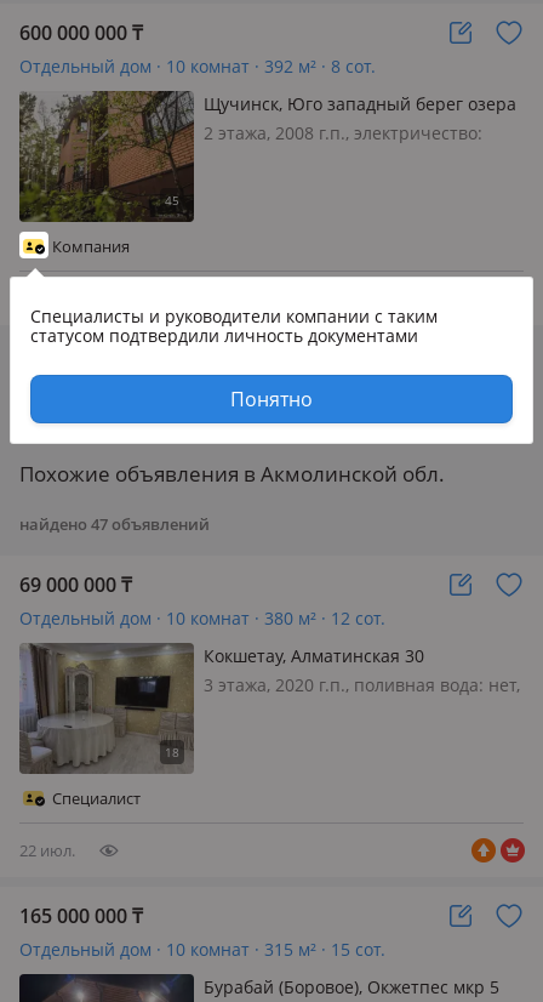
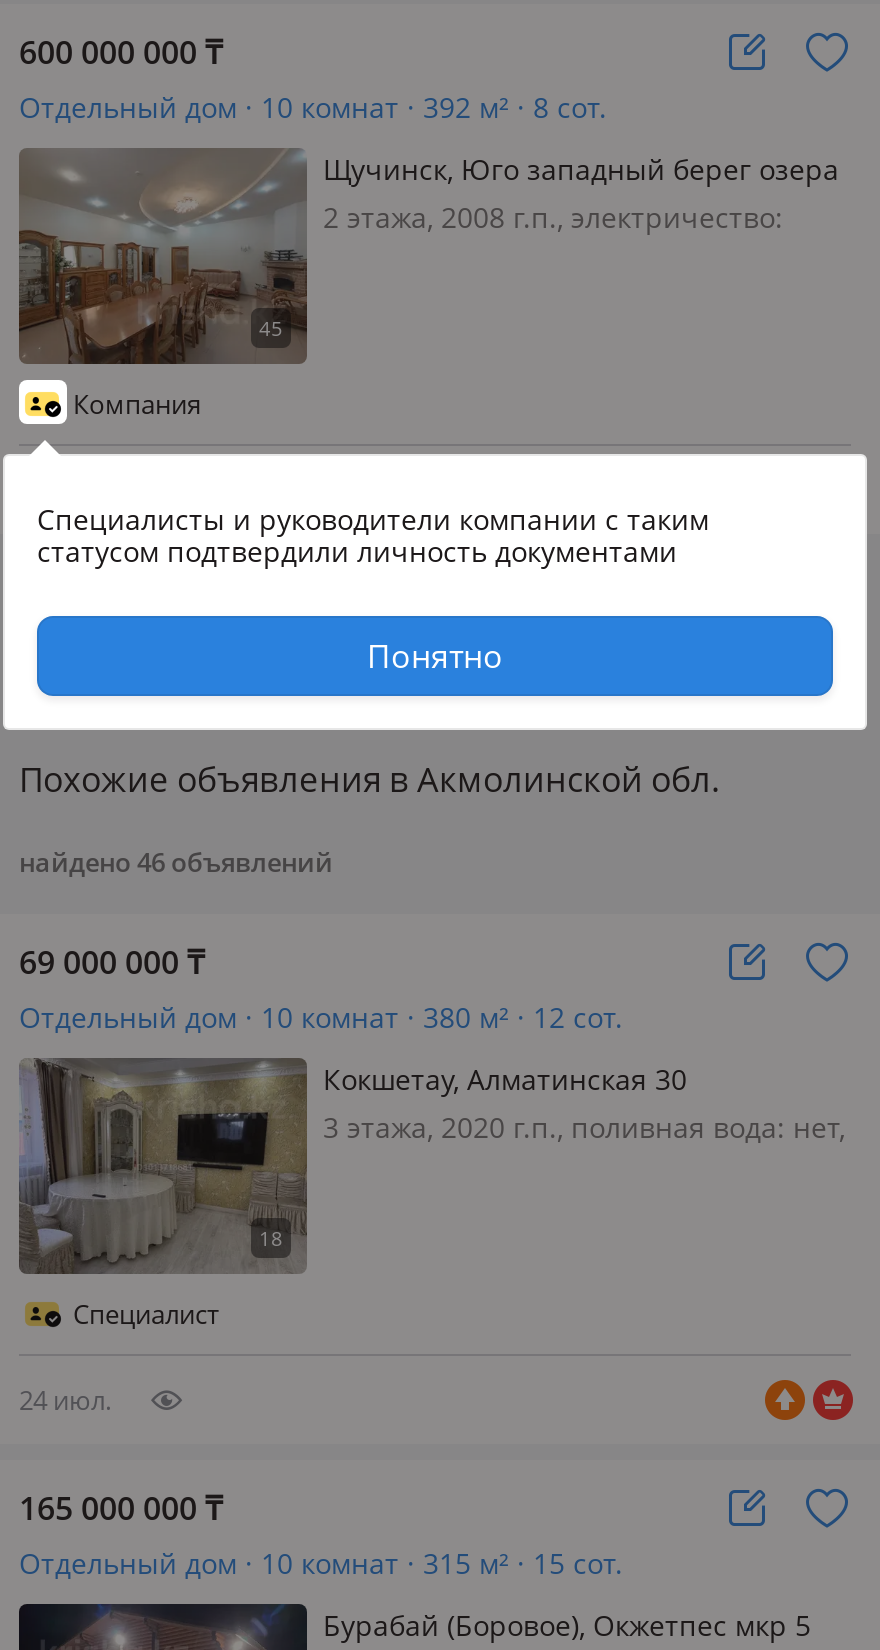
- [image]
+ [image]

- найдено 47 объявлений
+ найдено 46 объявлений

- 22 июл.
+ 24 июл.
